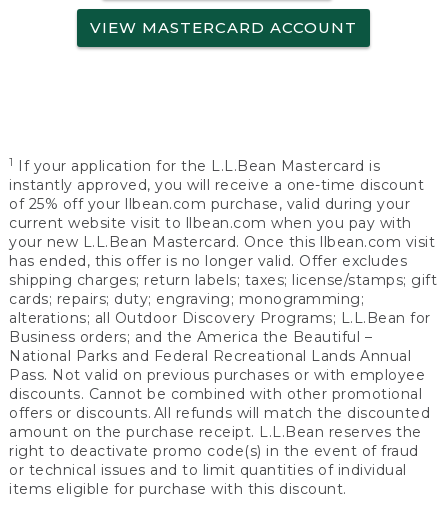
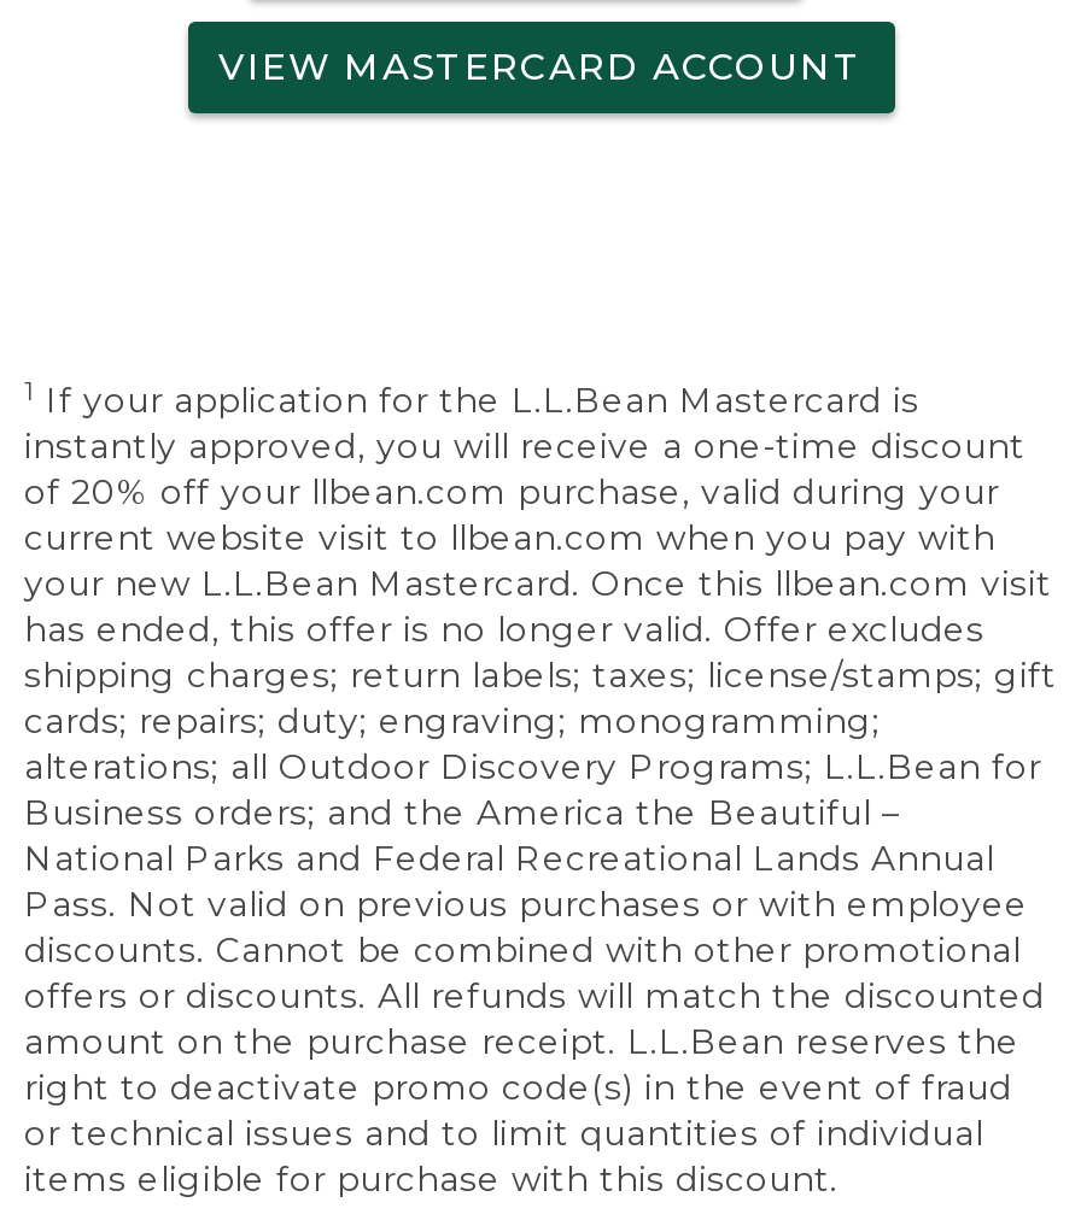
- of 25% off your llbean.com purchase, valid during your
+ of 20% off your llbean.com purchase, valid during your
